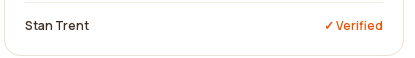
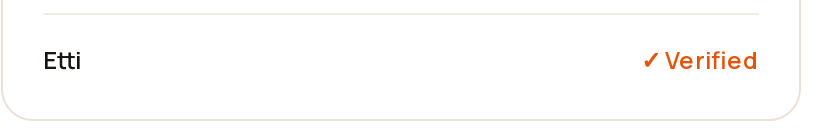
- Stan Trent
+ Etti
